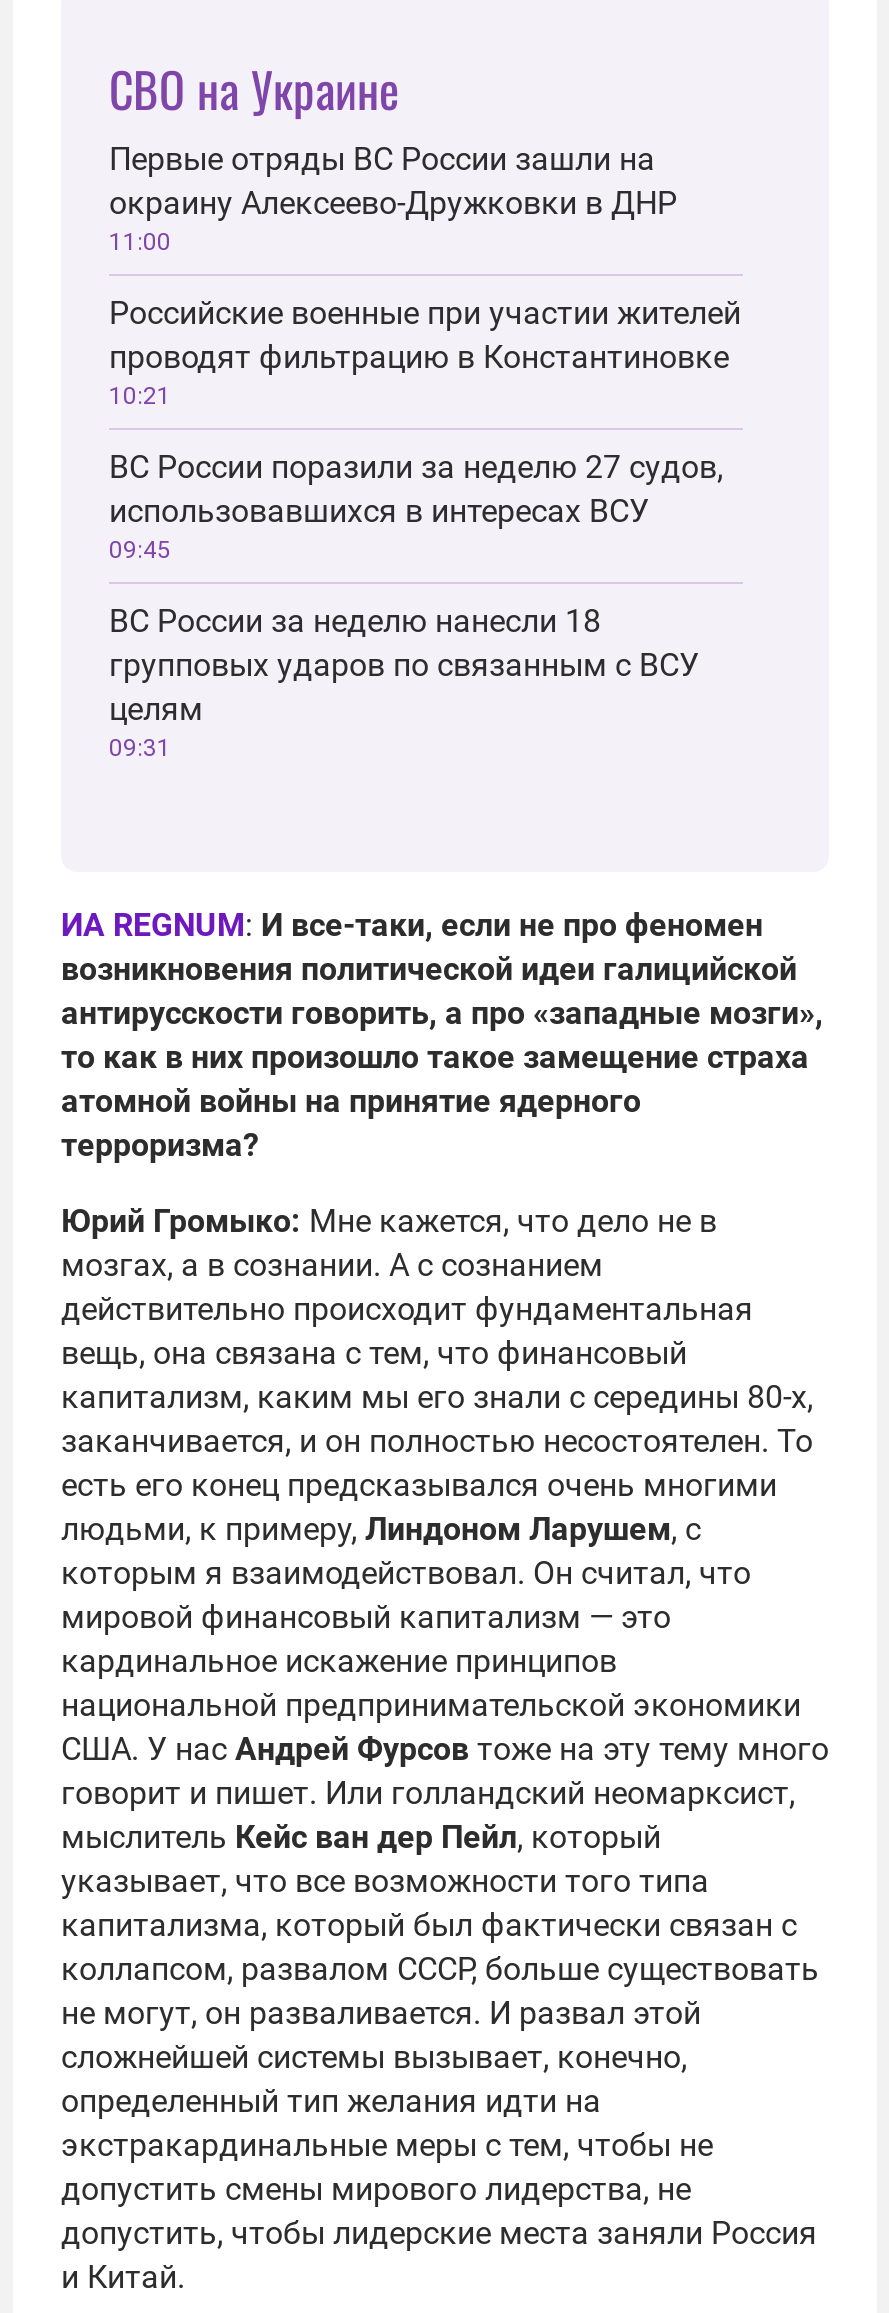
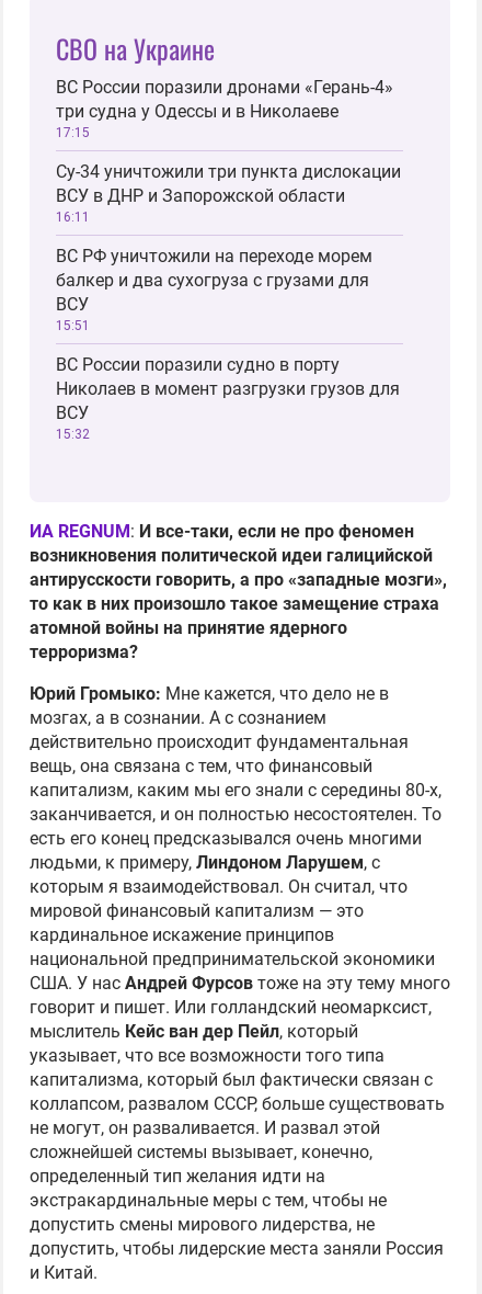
- Первые отряды ВС России зашли на
- окраину Алексеево-Дружковки в ДНР
- 11:00
+ ВС России поразили дронами «Герань-4»
+ три судна у Одессы и в Николаеве
+ 17:15

- Российские военные при участии жителей
- проводят фильтрацию в Константиновке
- 10:21
+ Су-34 уничтожили три пункта дислокации
+ ВСУ в ДНР и Запорожской области
+ 16:11

- ВС России поразили за неделю 27 судов,
- использовавшихся в интересах ВСУ
- 09:45
+ ВС РФ уничтожили на переходе морем
+ балкер и два сухогруза с грузами для
+ ВСУ
+ 15:51

- ВС России за неделю нанесли 18
- групповых ударов по связанным с ВСУ
- целям
- 09:31
+ ВС России поразили судно в порту
+ Николаев в момент разгрузки грузов для
+ ВСУ
+ 15:32
